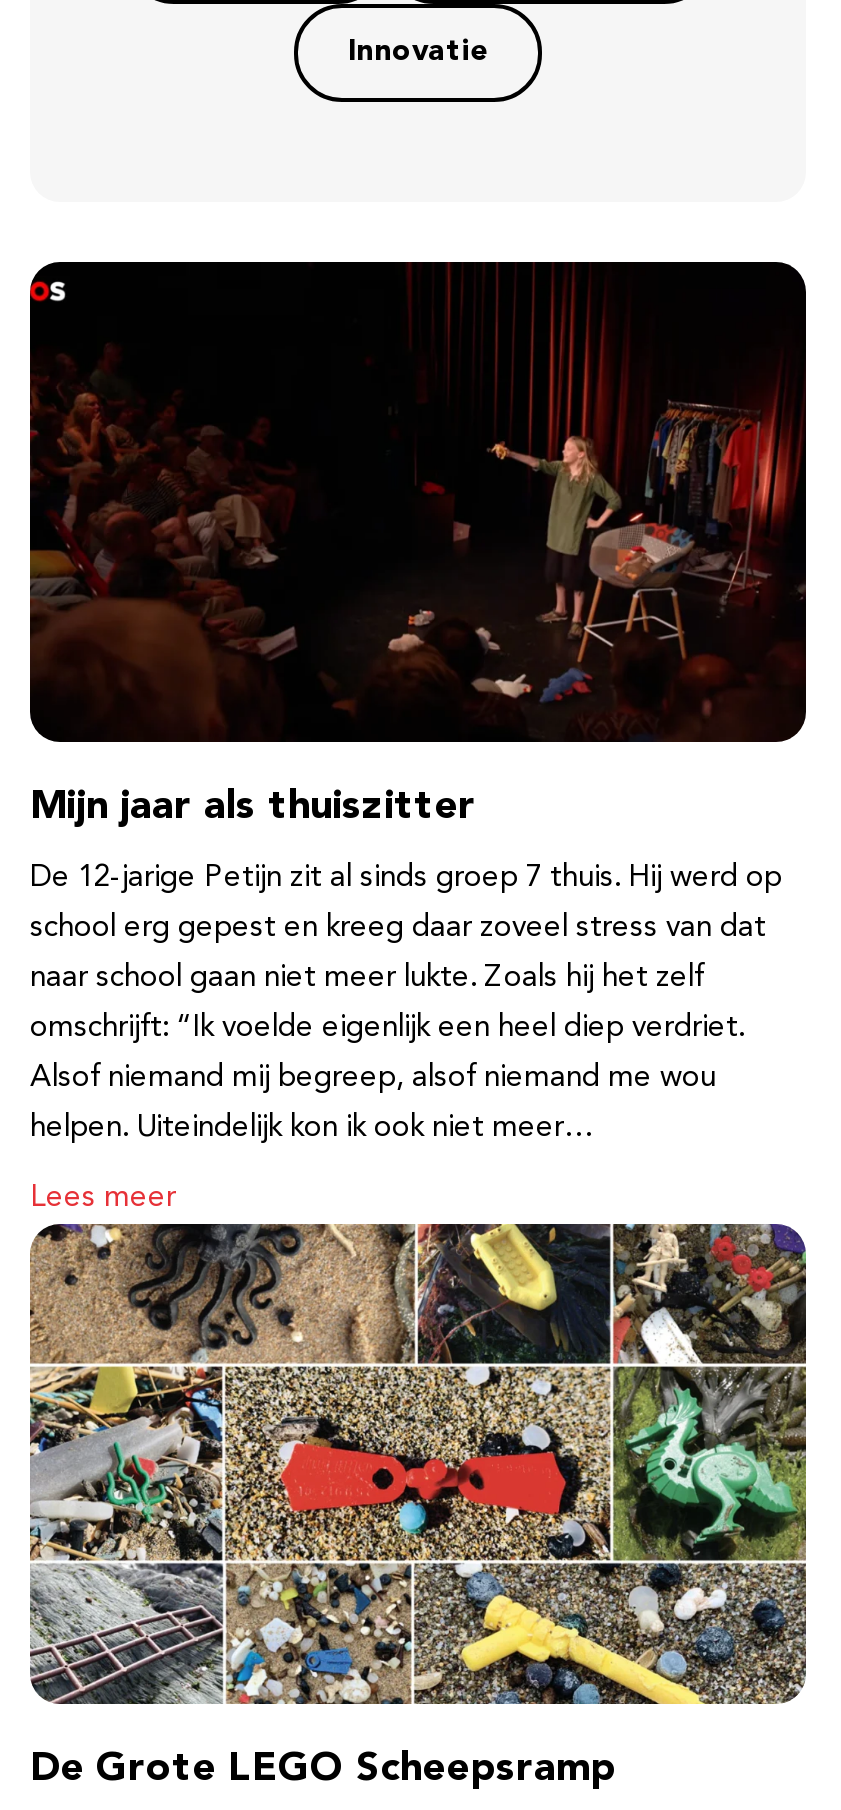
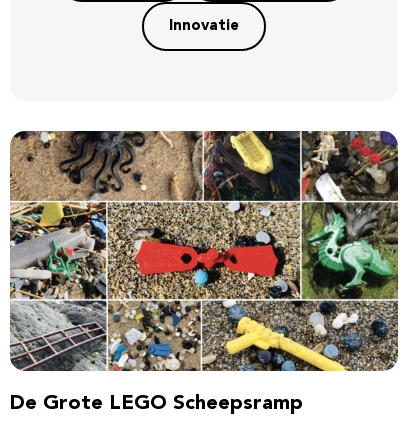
- [image]
- Mijn jaar als thuiszitter
- De 12-jarige Petijn zit al sinds groep 7 thuis. Hij werd op
- school erg gepest en kreeg daar zoveel stress van dat
- naar school gaan niet meer lukte. Zoals hij het zelf
- omschrijft: “Ik voelde eigenlijk een heel diep verdriet.
- Alsof niemand mij begreep, alsof niemand me wou
- helpen. Uiteindelijk kon ik ook niet meer…
- Lees meer
